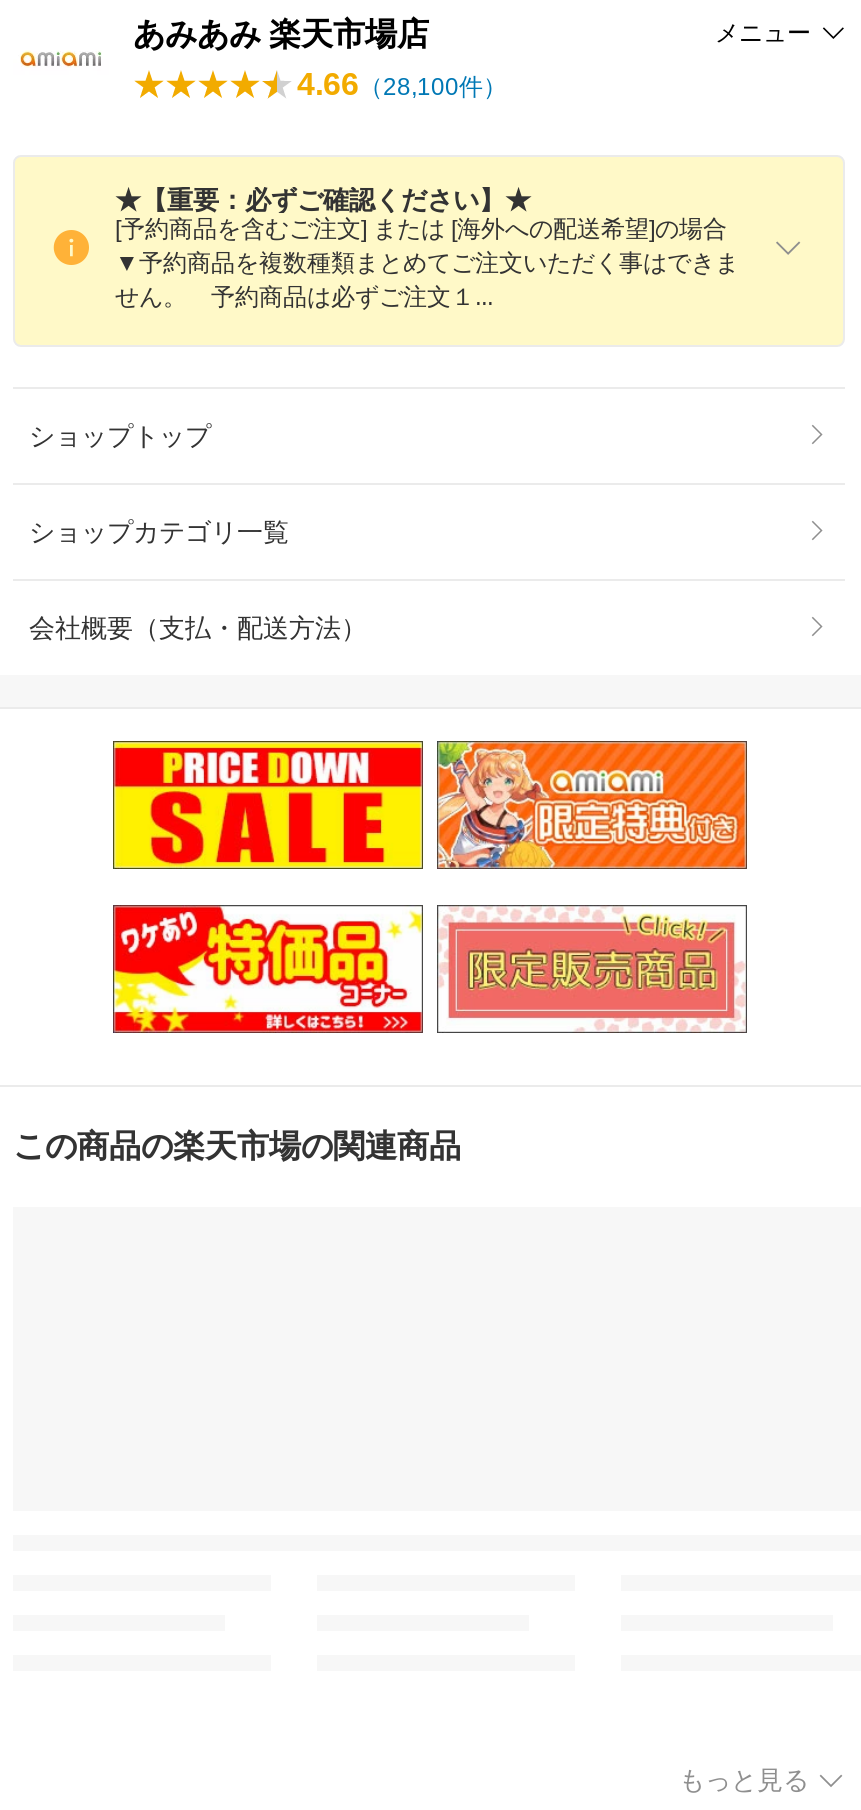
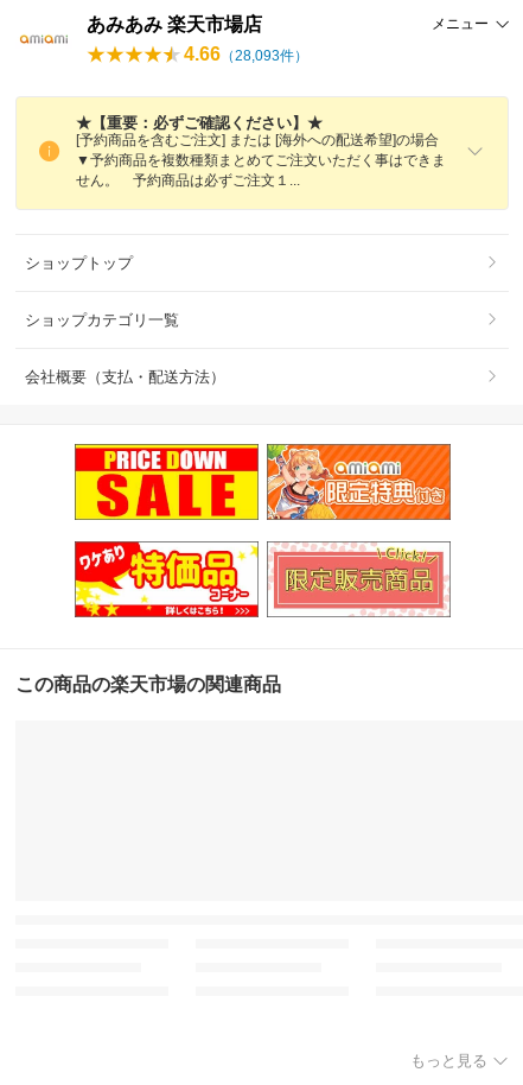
- 4.66（28,100件）
+ 4.66（28,093件）
